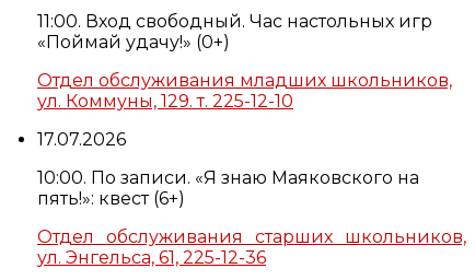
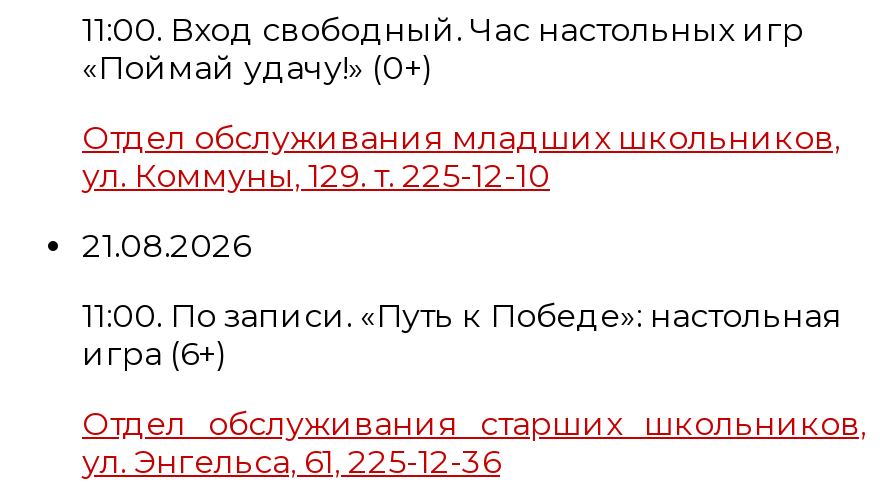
- 17.07.2026
+ 21.08.2026

- 10:00. По записи. «Я знаю Маяковского на
- пять!»: квест (6+)
+ 11:00. По записи. «Путь к Победе»: настольная
+ игра (6+)
